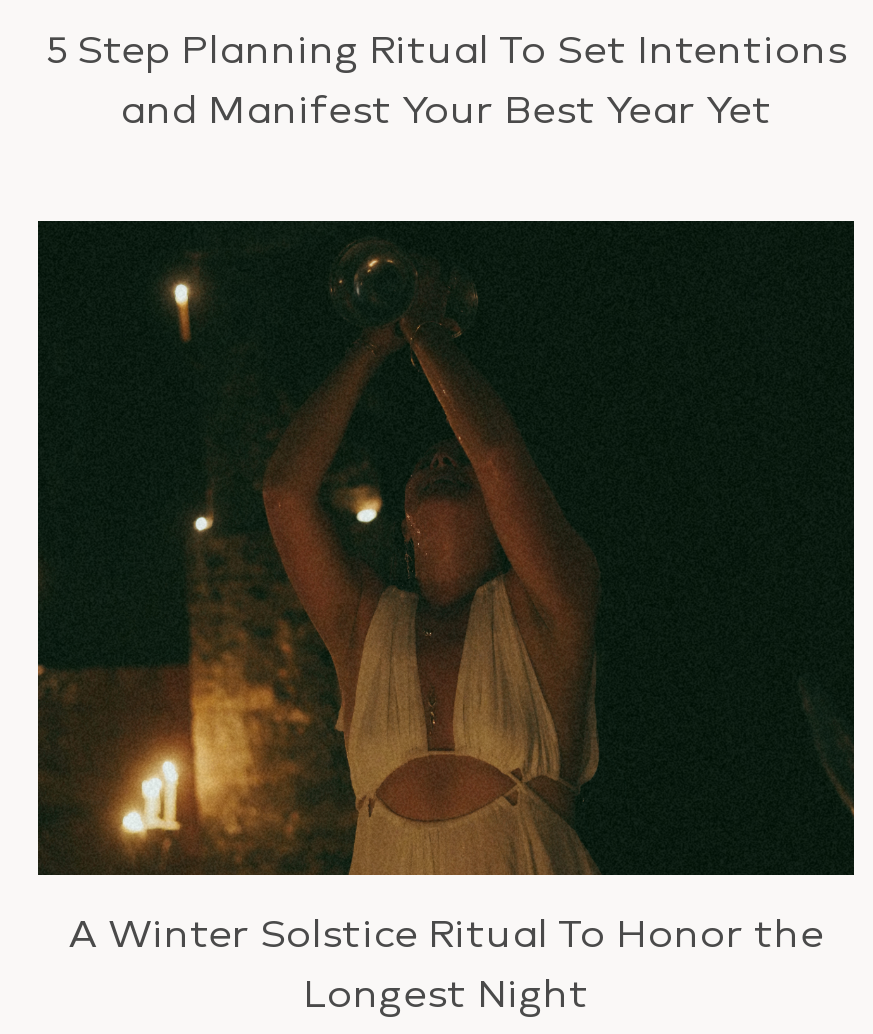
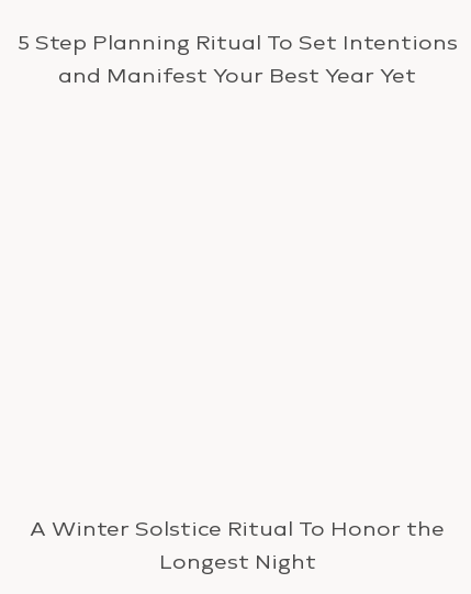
- [image]
